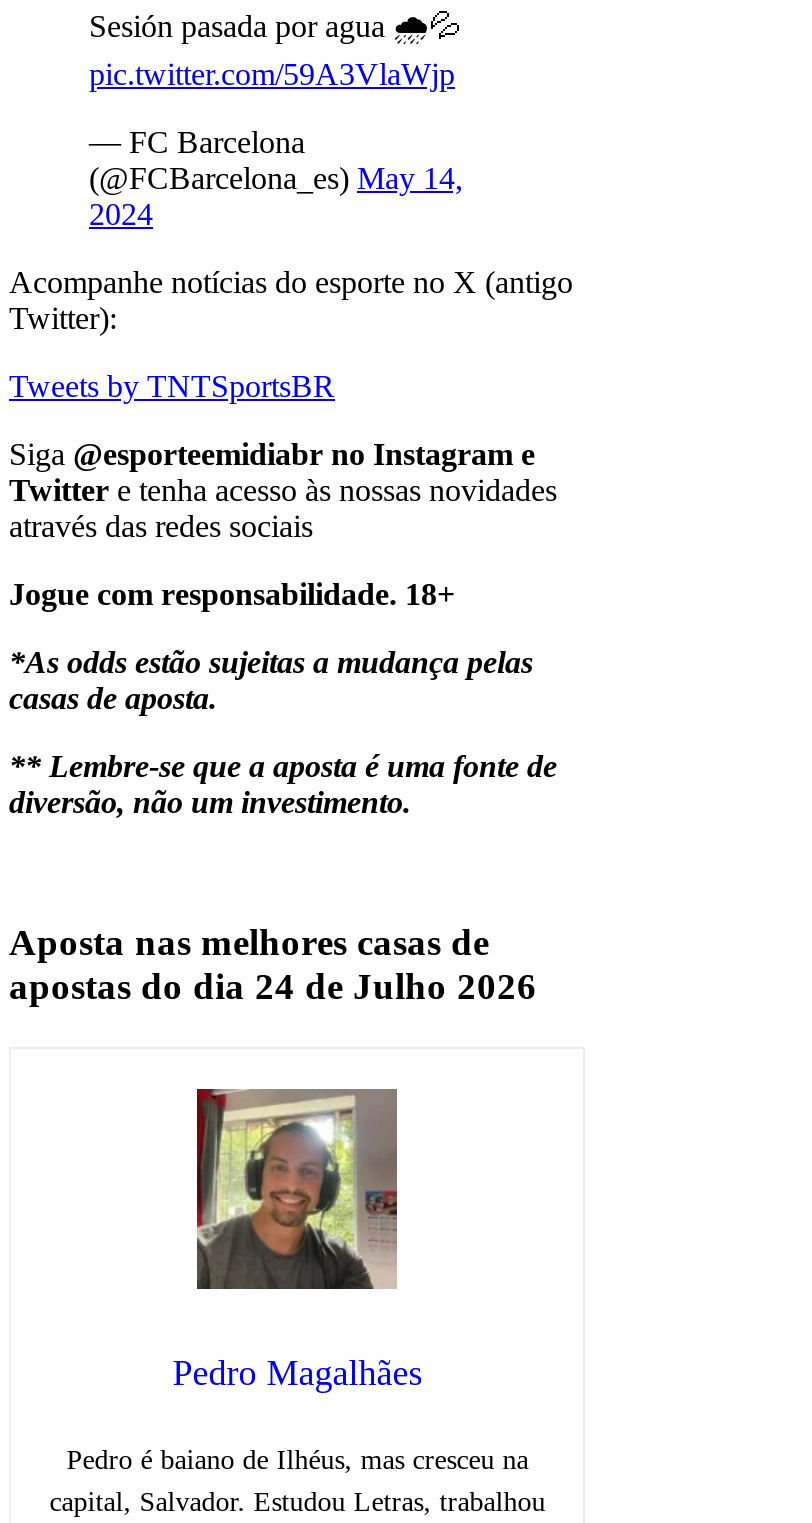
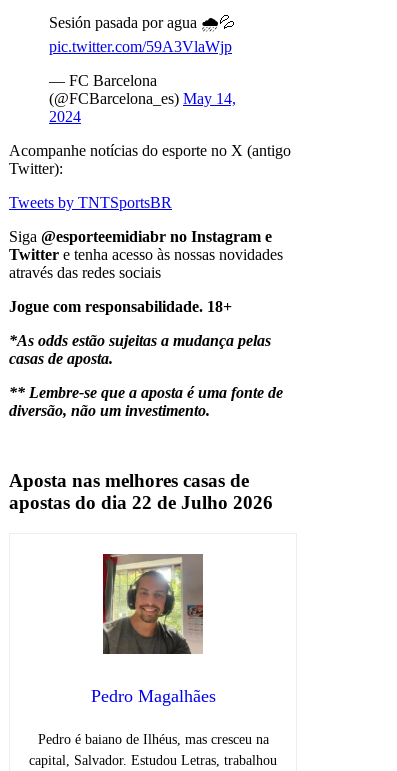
- apostas do dia 24 de Julho 2026
+ apostas do dia 22 de Julho 2026
